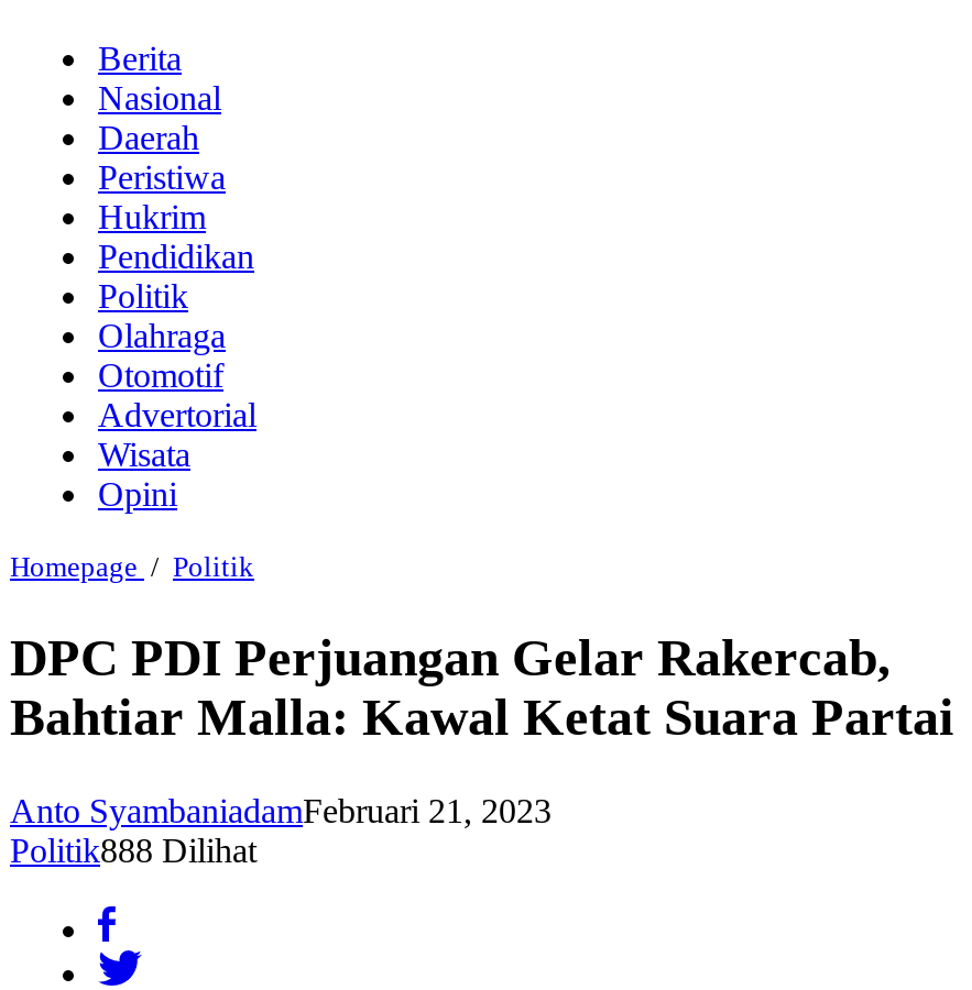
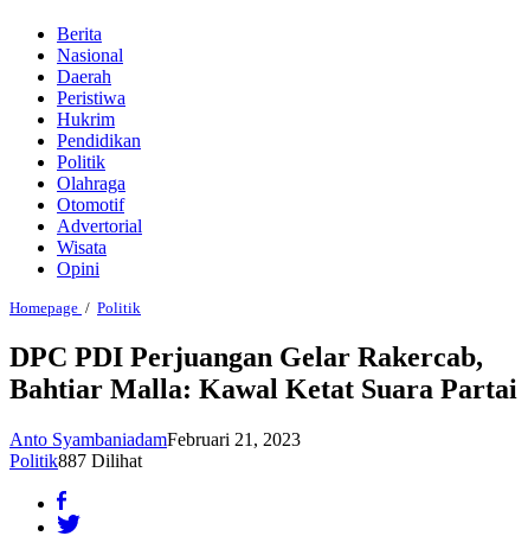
- Politik888 Dilihat
+ Politik887 Dilihat
